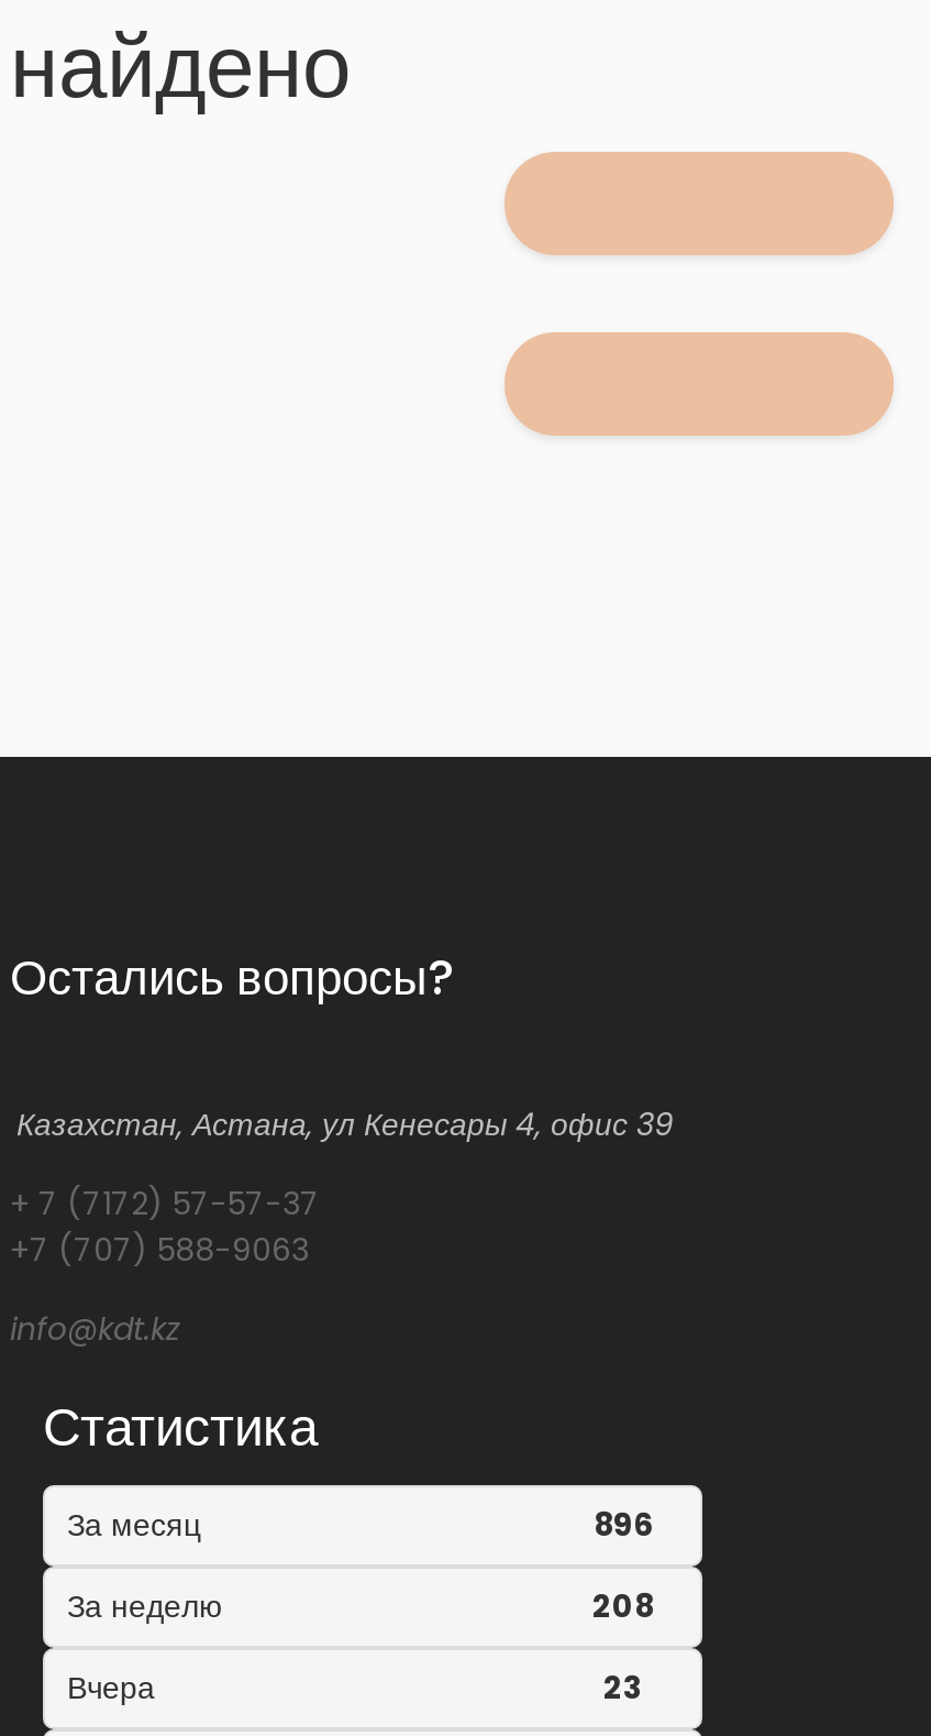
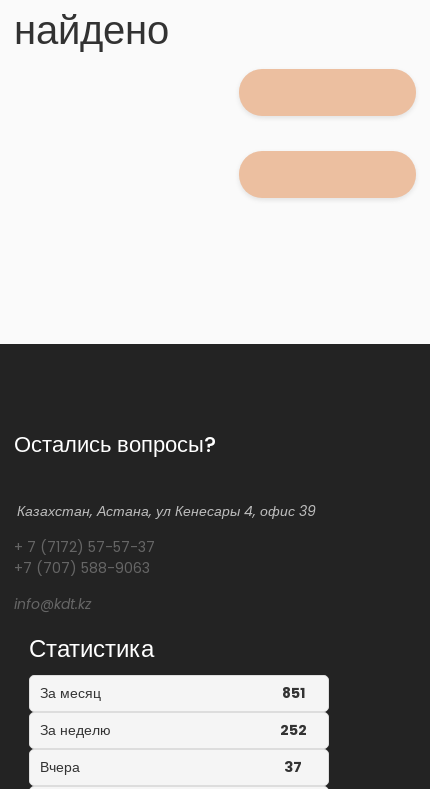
- 896
+ 851

- 208
+ 252

- 23
+ 37
